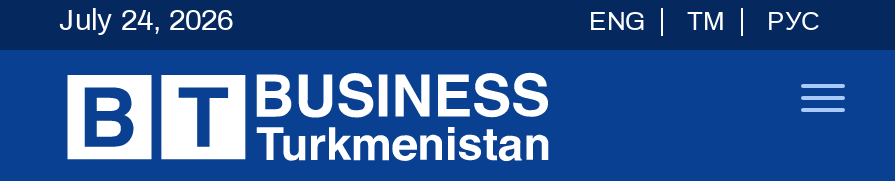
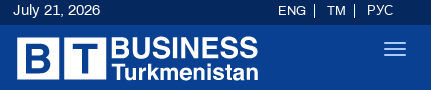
- July 24, 2026
+ July 21, 2026
